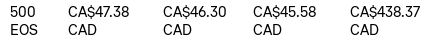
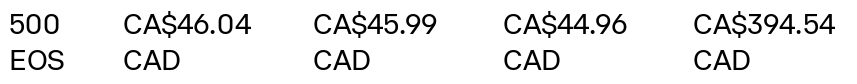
- CA$47.38
+ CA$46.04

- CA$46.30
+ CA$45.99

- CA$45.58
+ CA$44.96

- CA$438.37
+ CA$394.54
